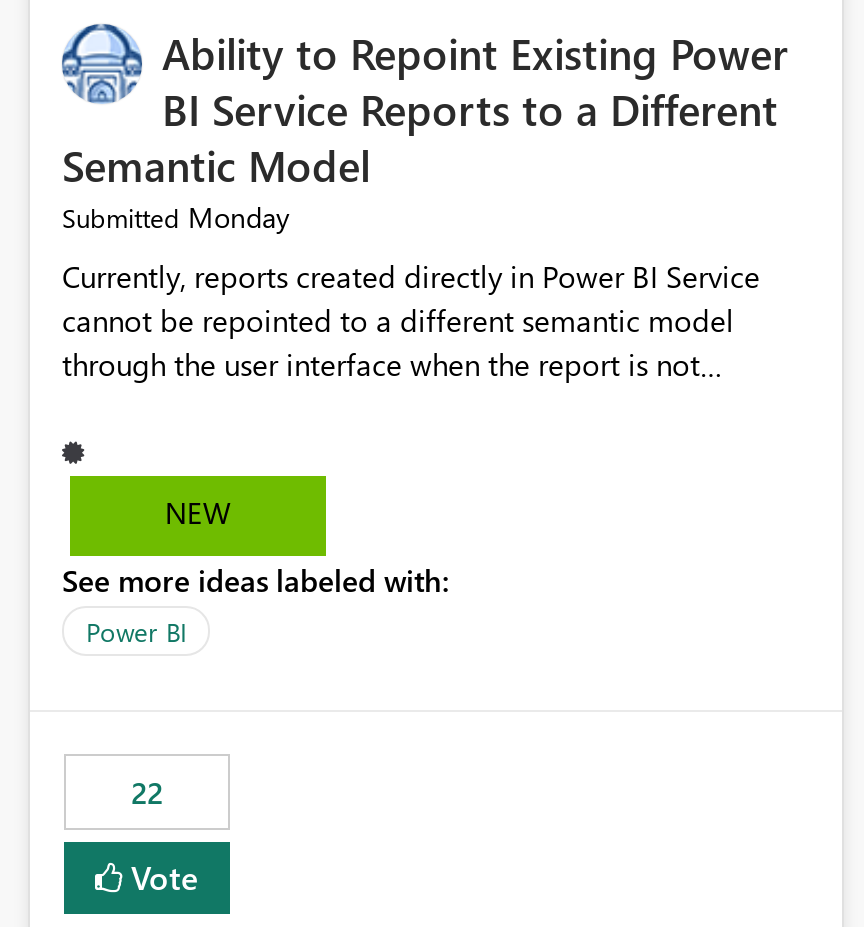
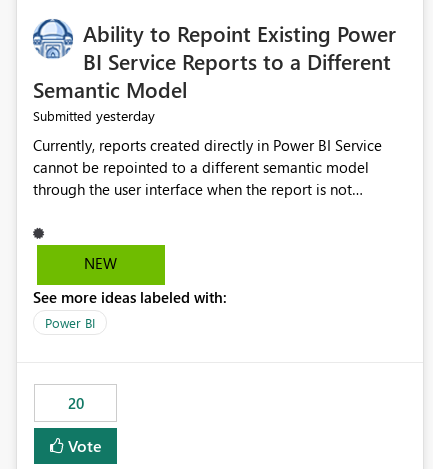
- Submitted Monday
+ Submitted yesterday

- 22
+ 20
